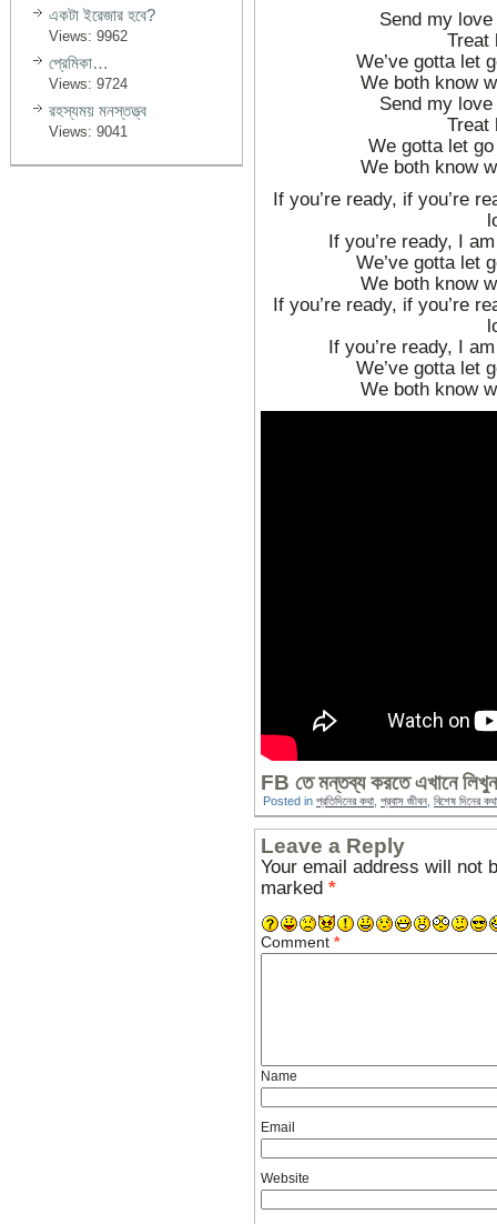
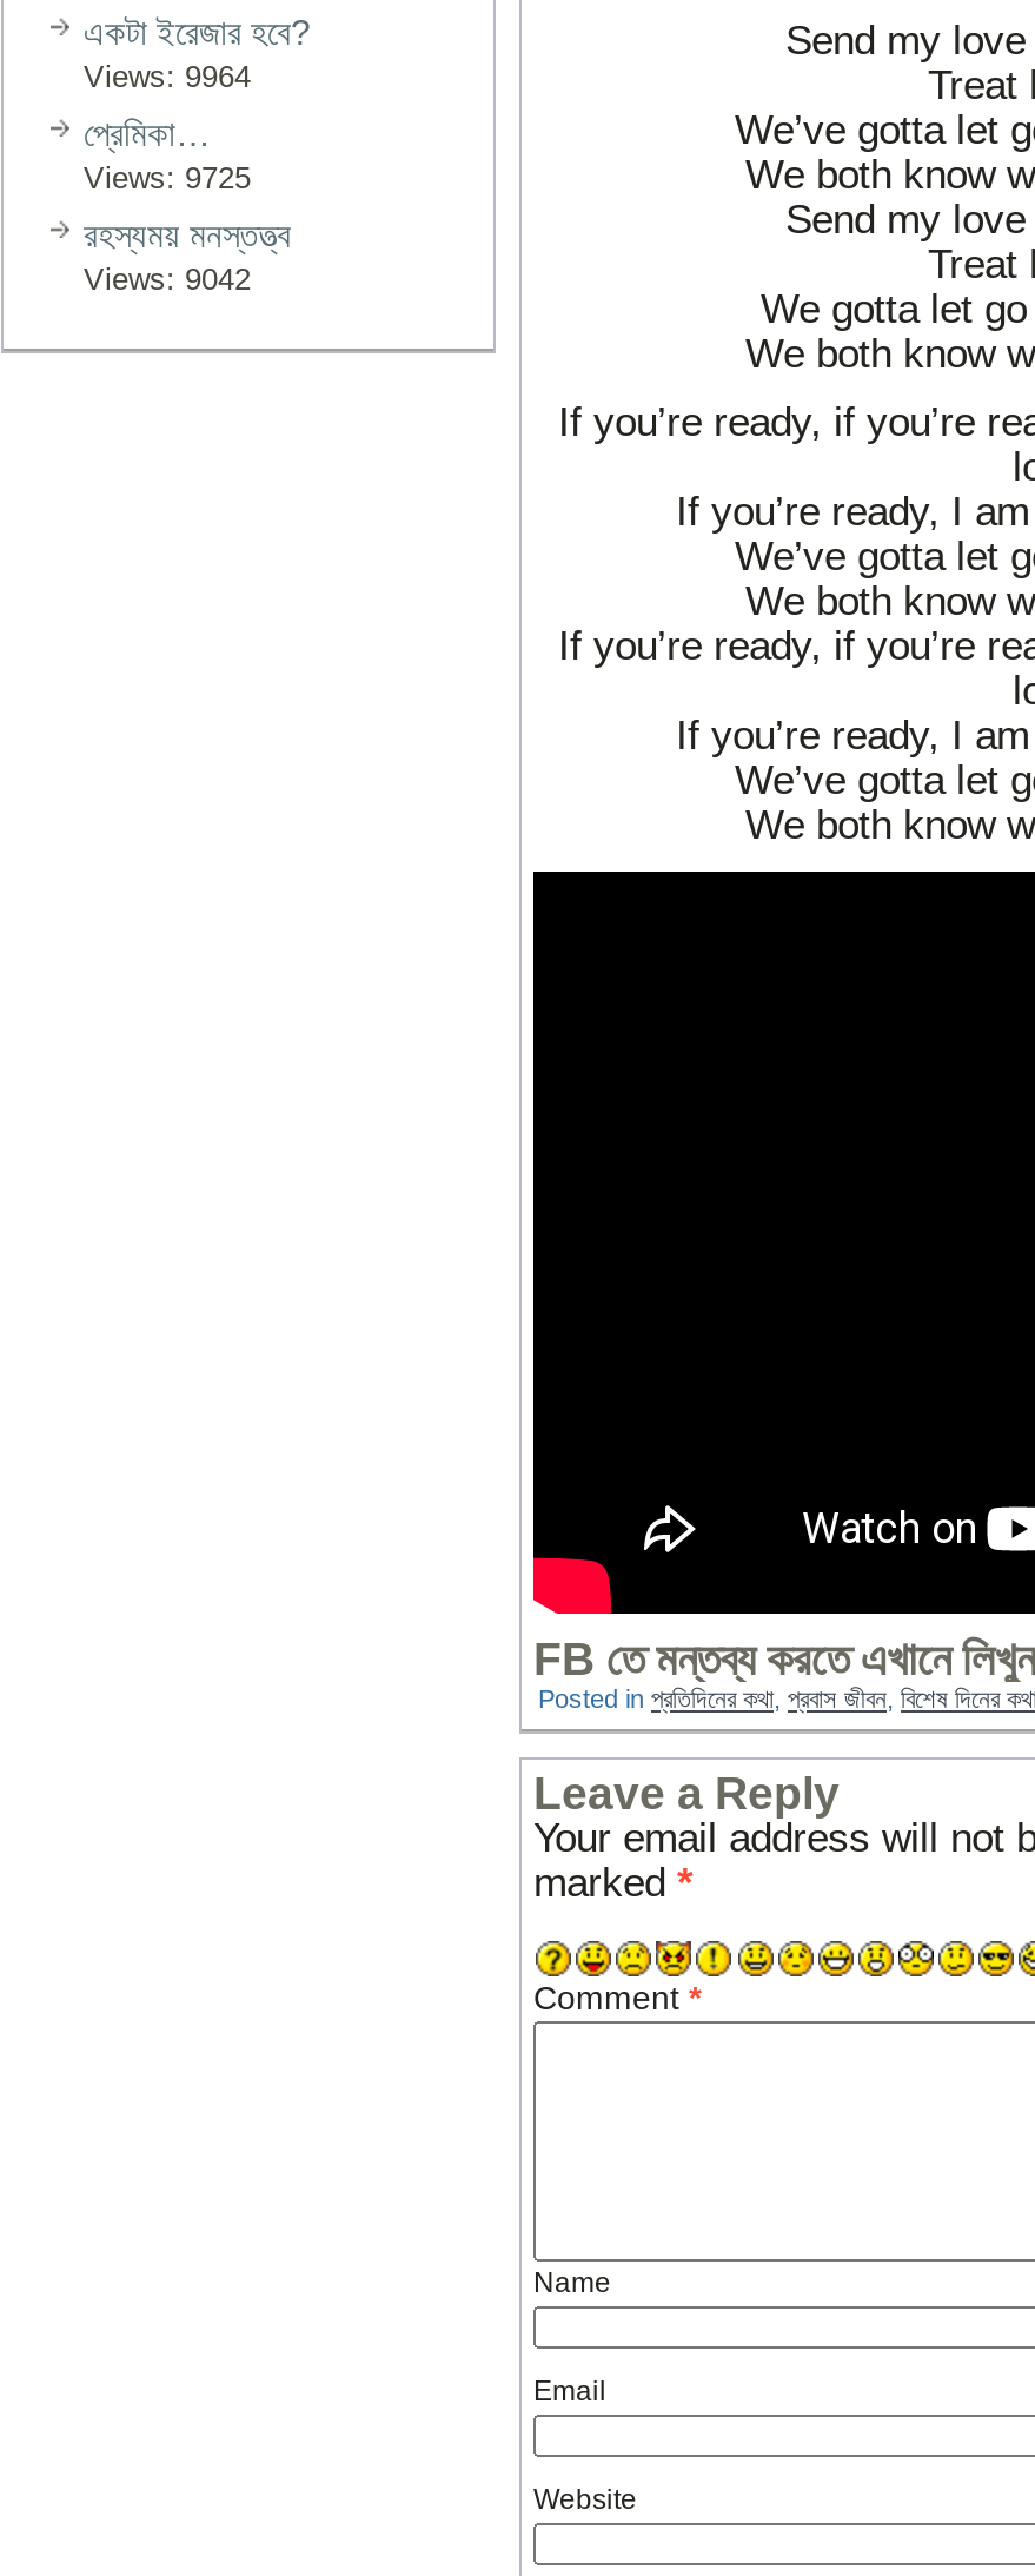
- Views: 9962
+ Views: 9964

- Views: 9724
+ Views: 9725

- Views: 9041
+ Views: 9042
